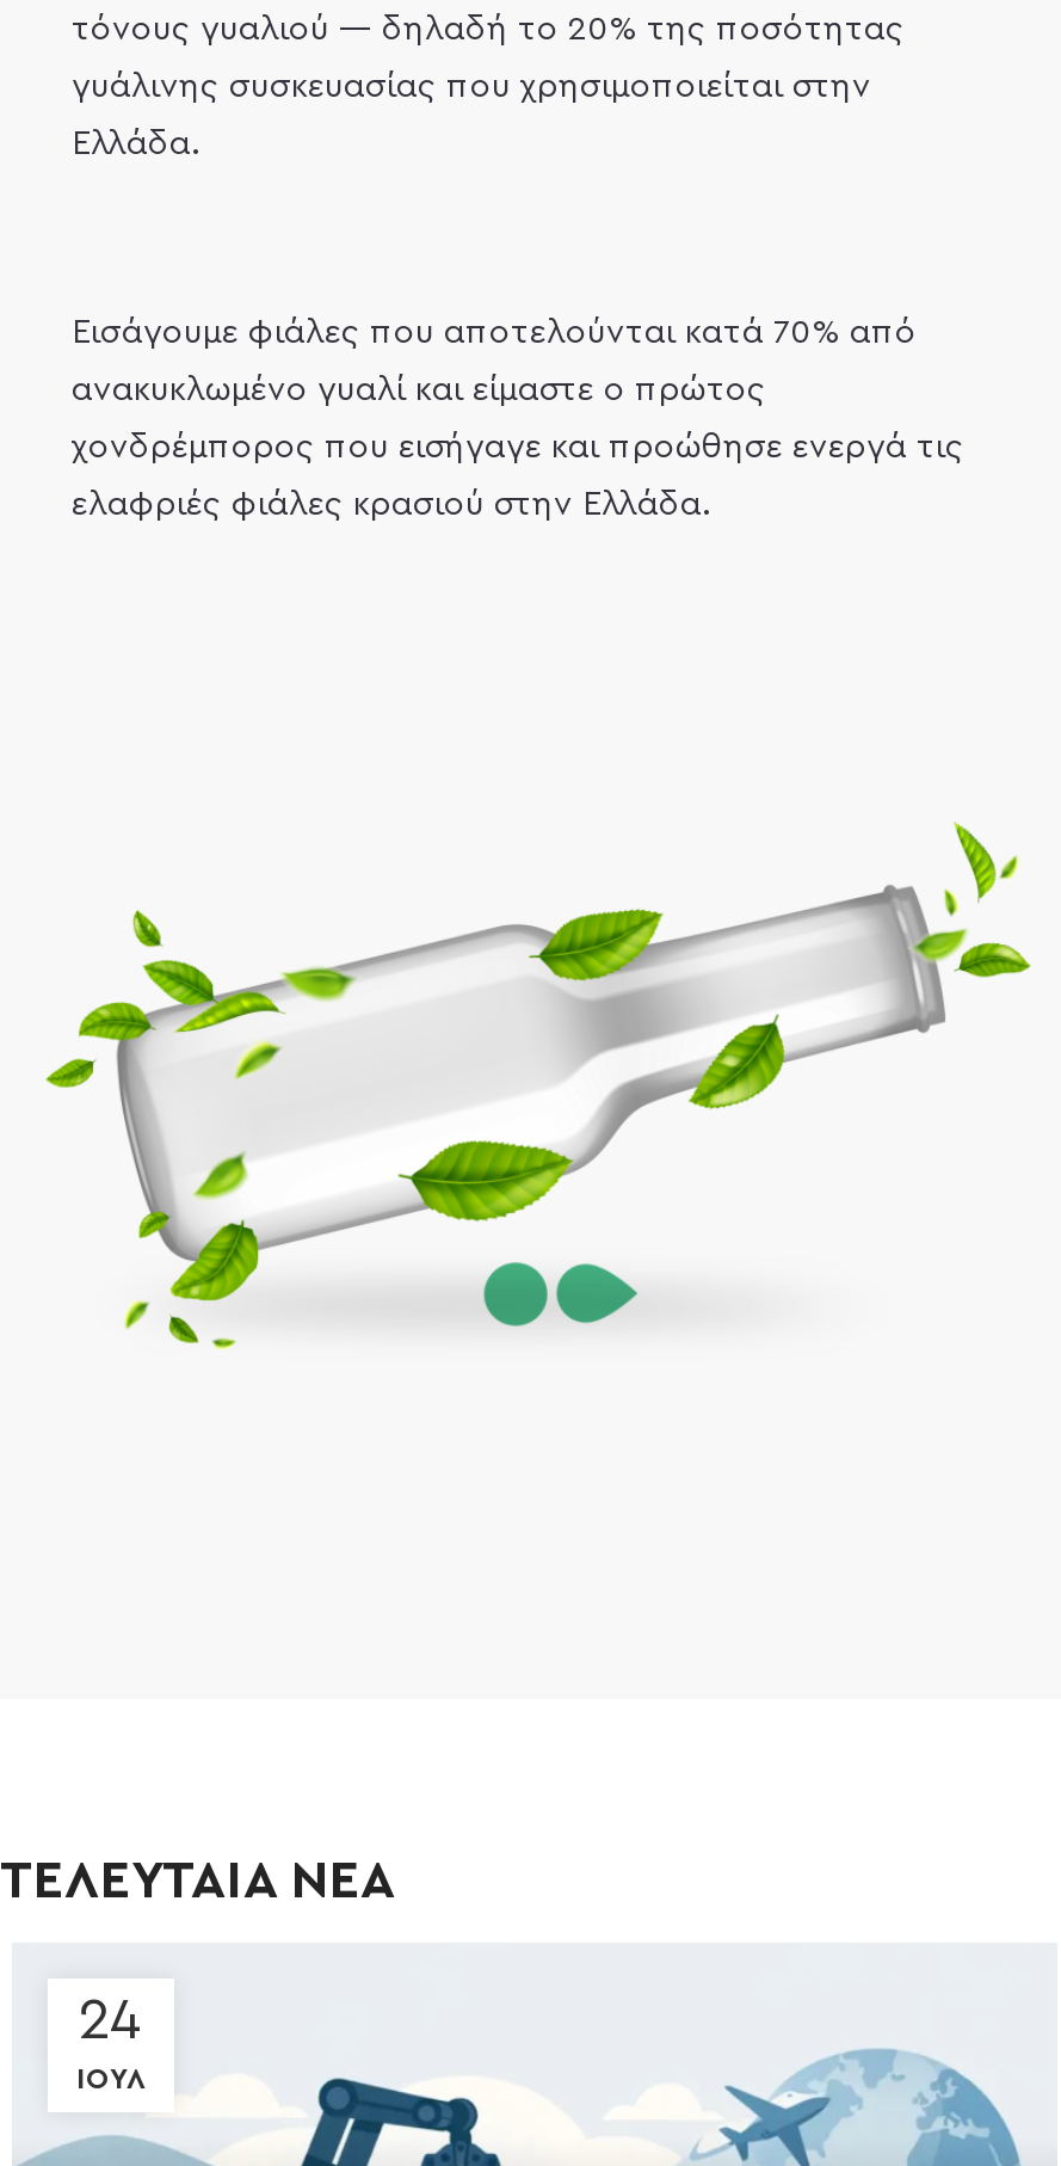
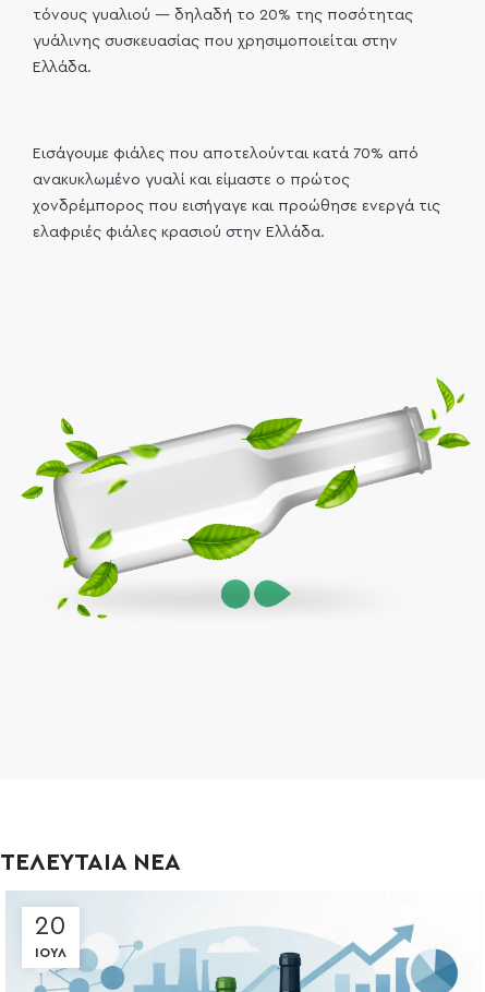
- 24
+ 20
